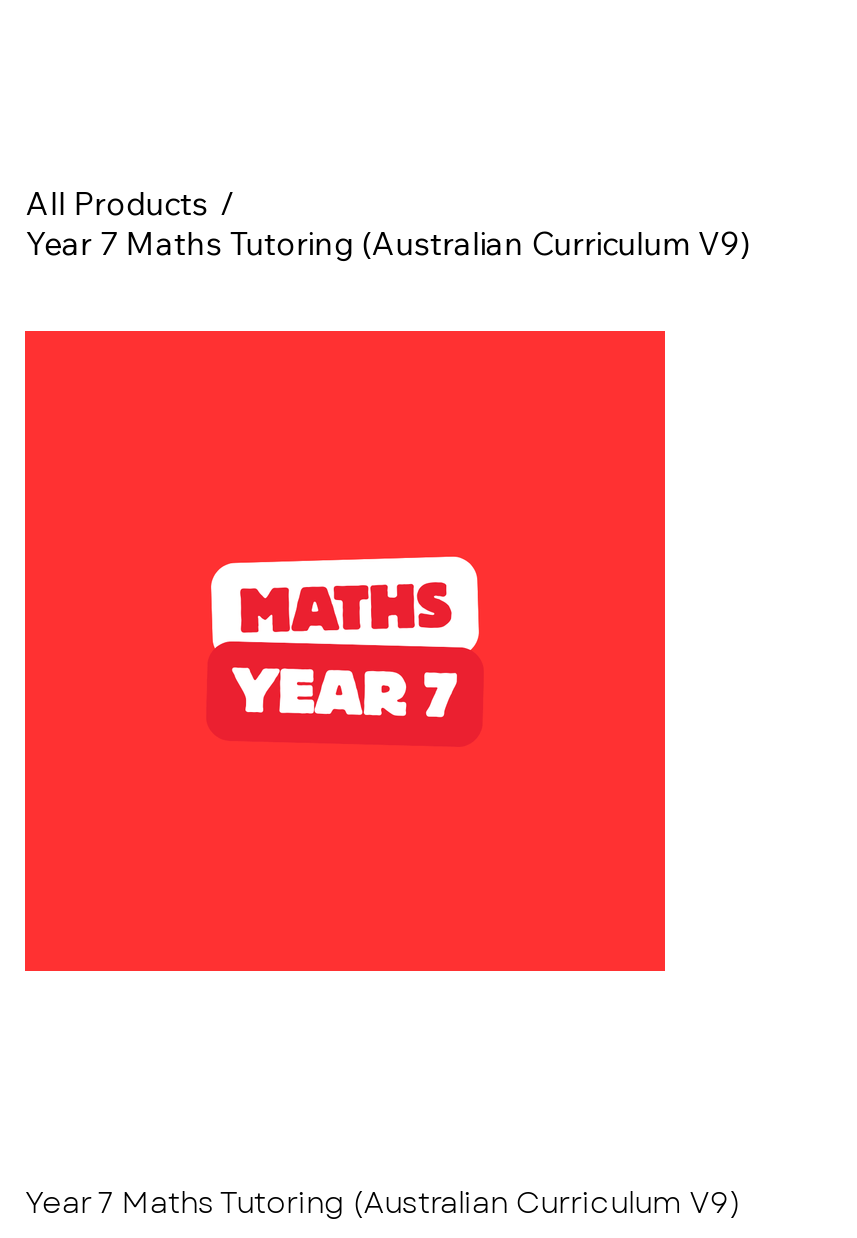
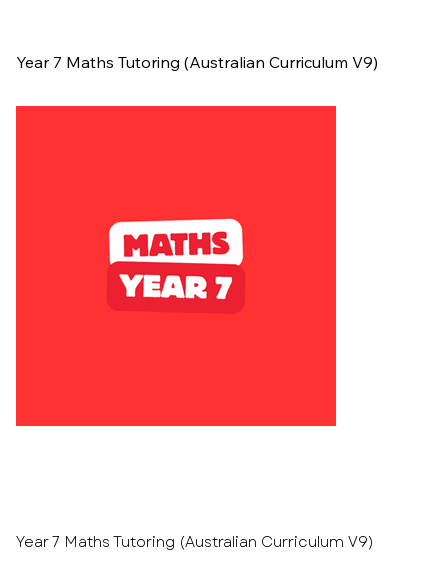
- All Products /
